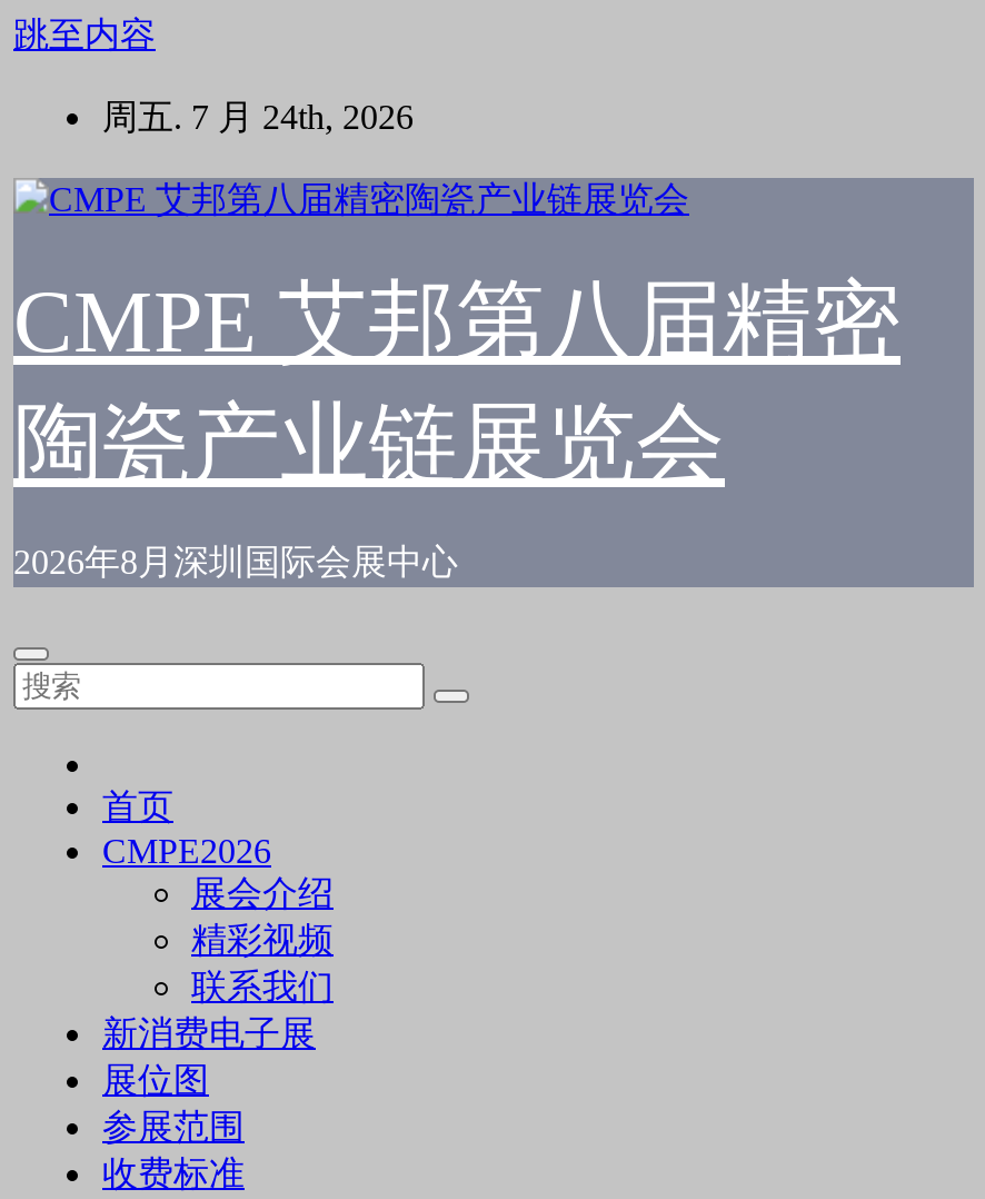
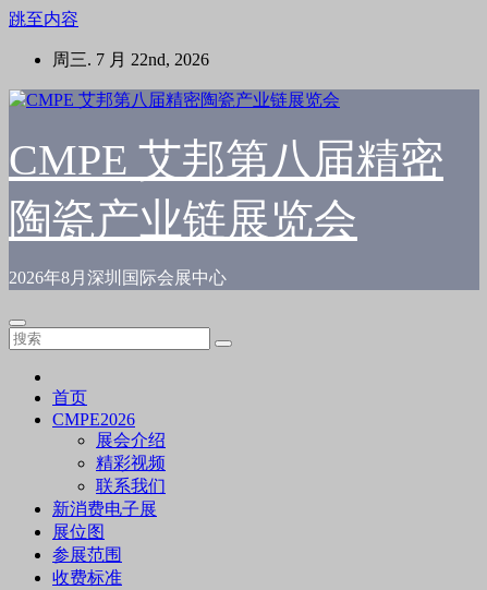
- 周五. 7 月 24th, 2026
+ 周三. 7 月 22nd, 2026
